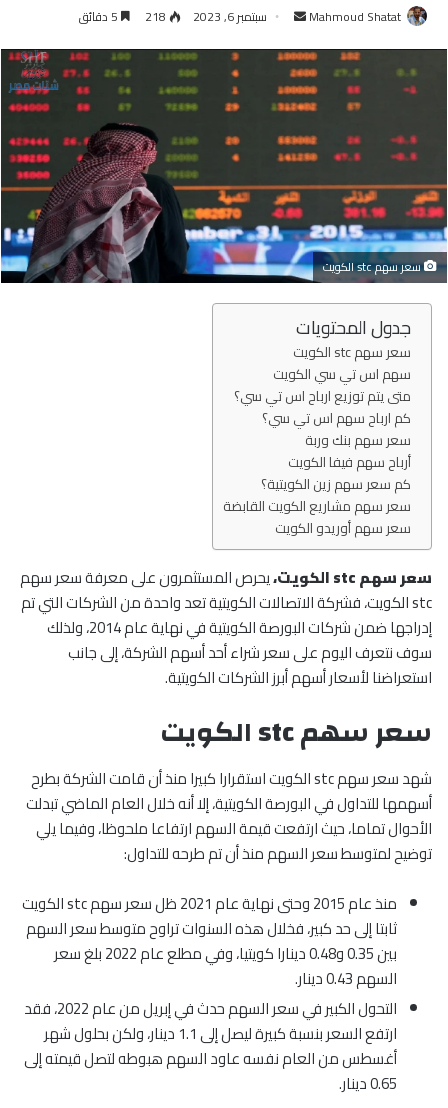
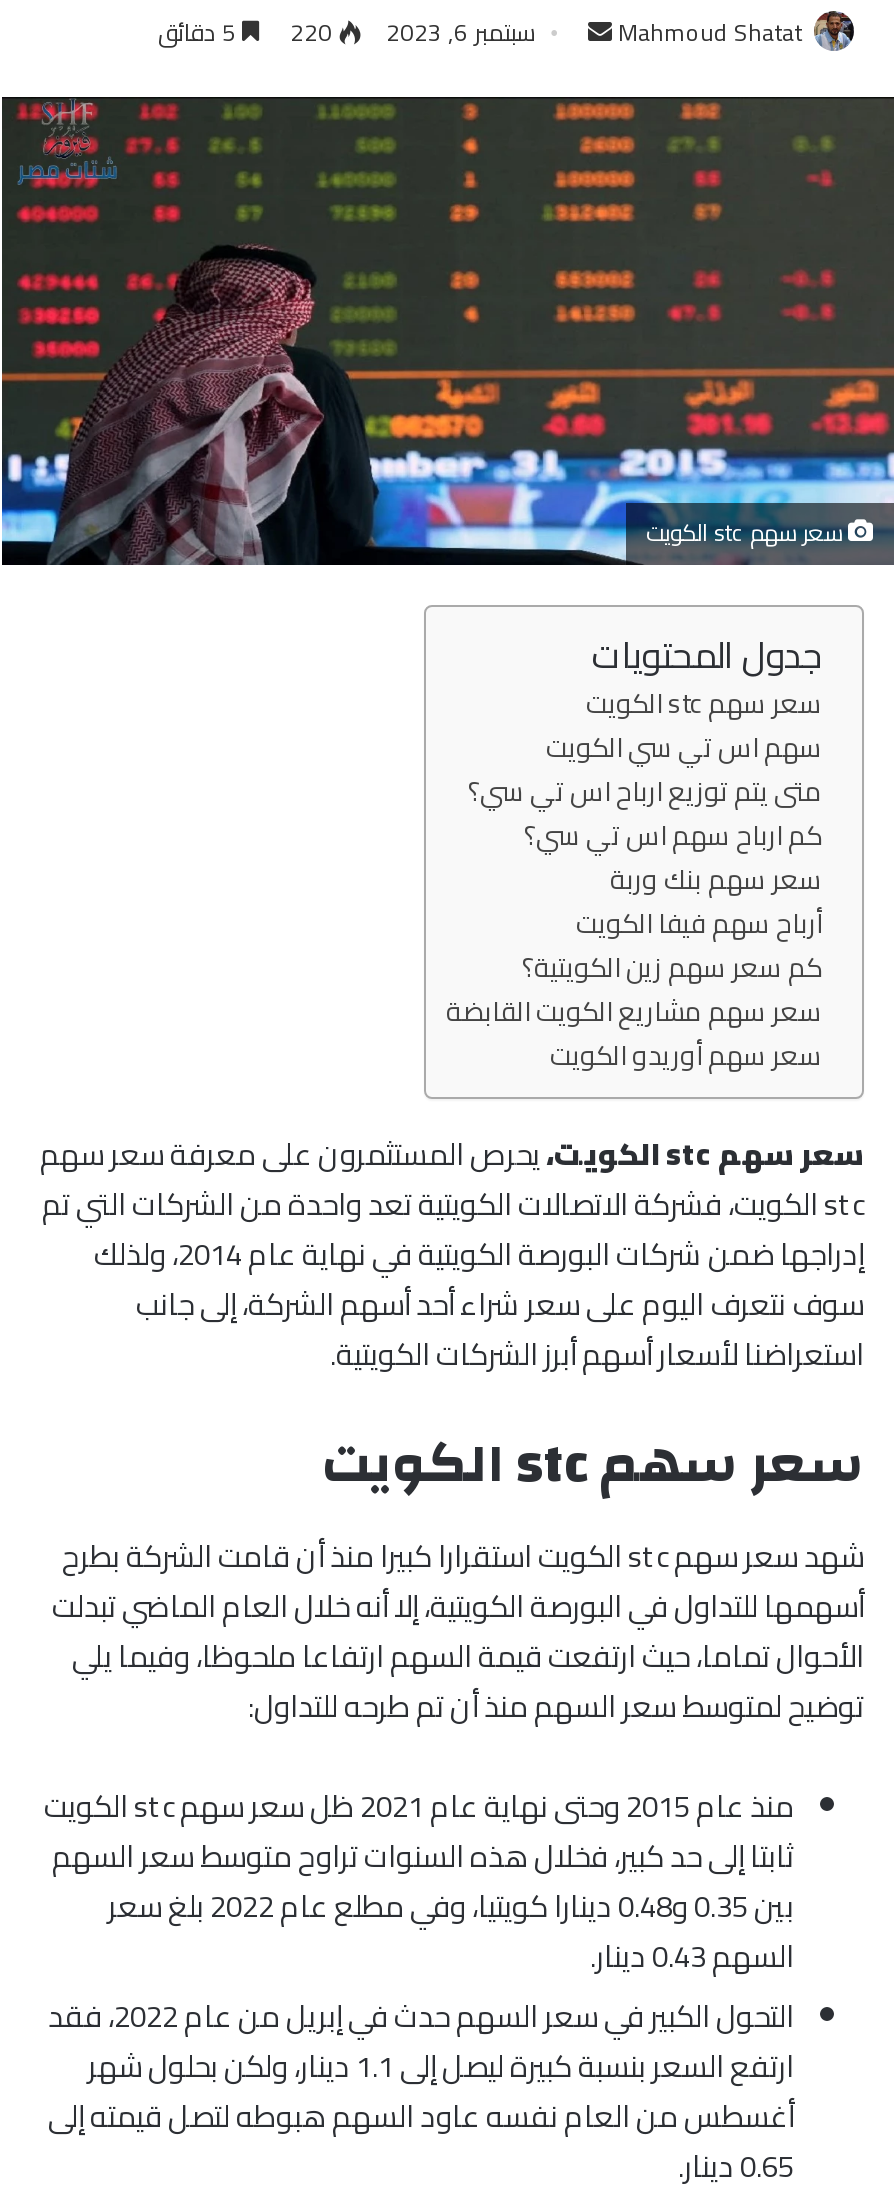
- 218
+ 220
